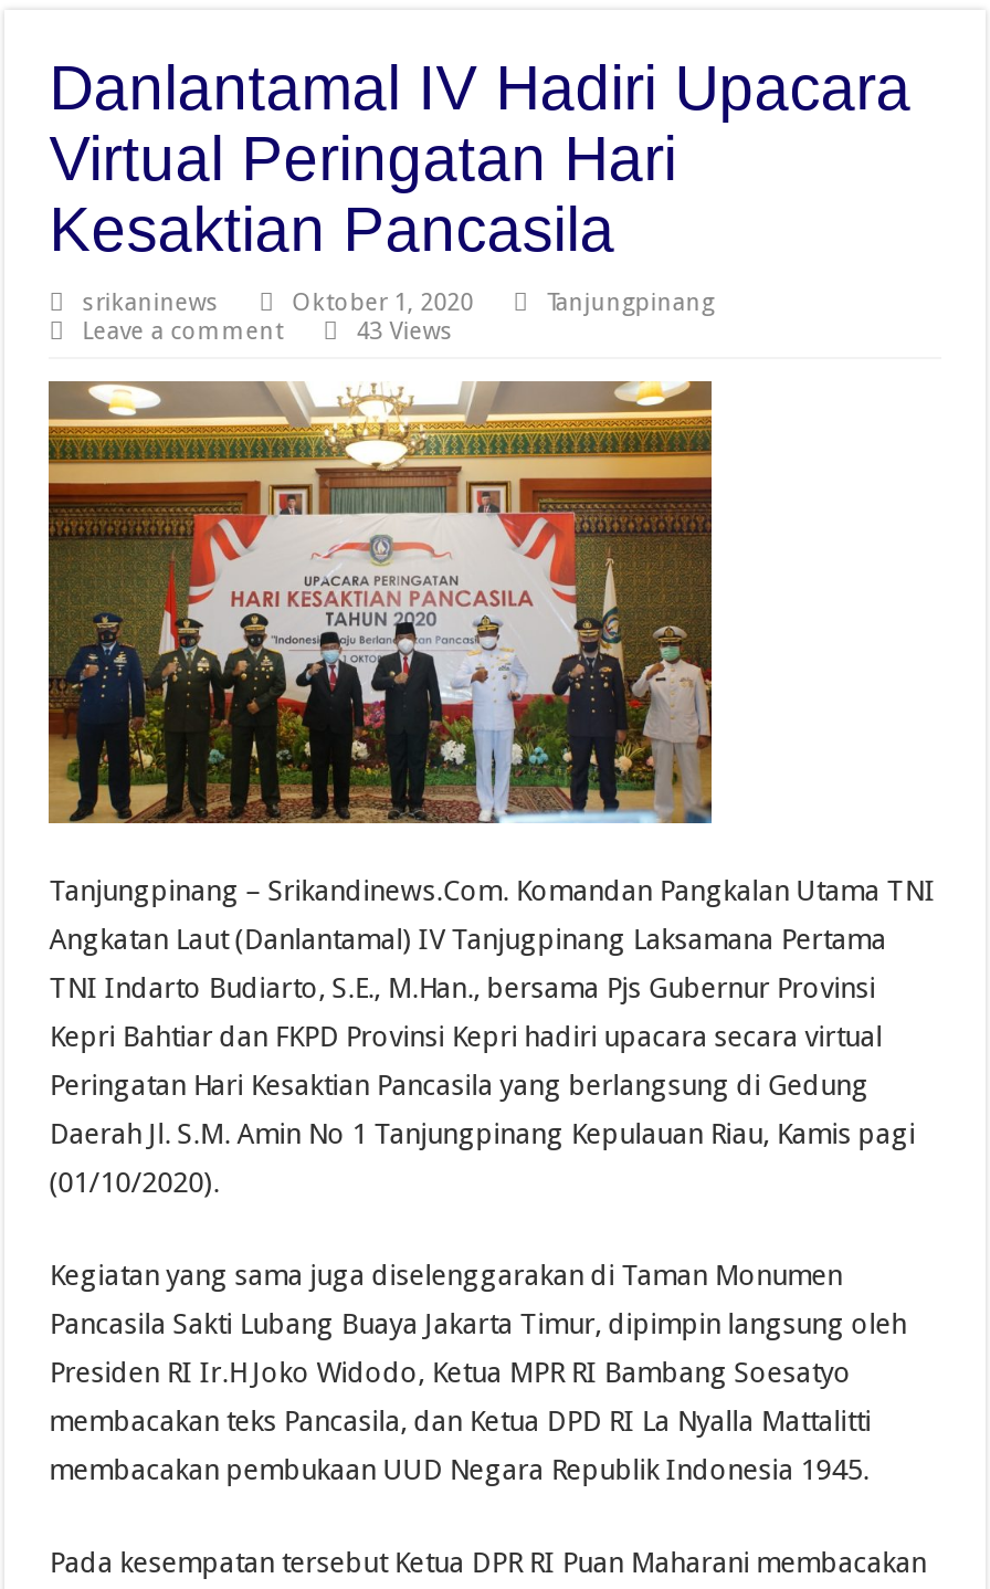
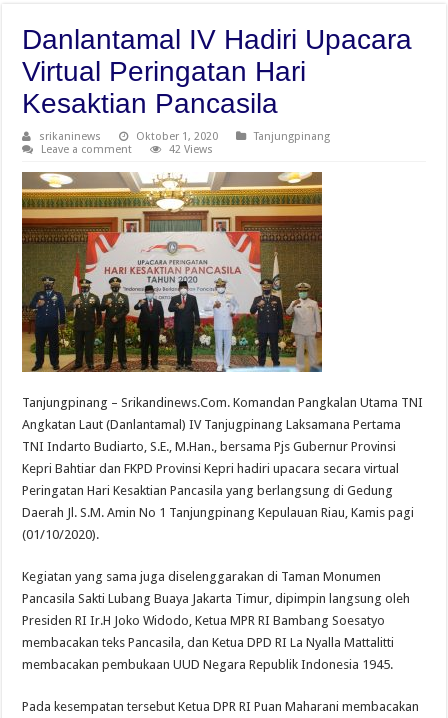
- 43 Views
+ 42 Views
